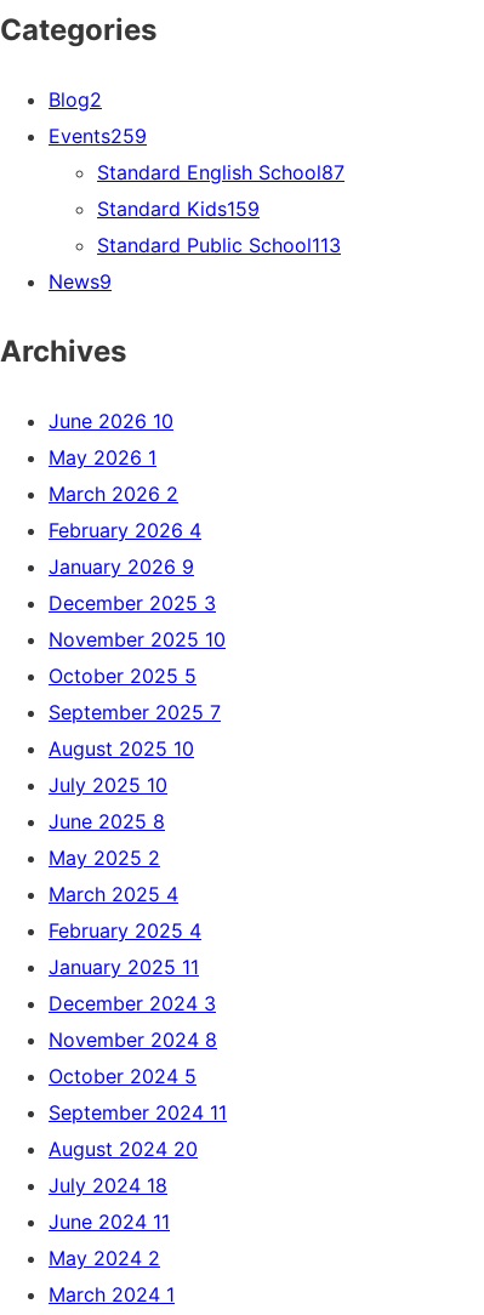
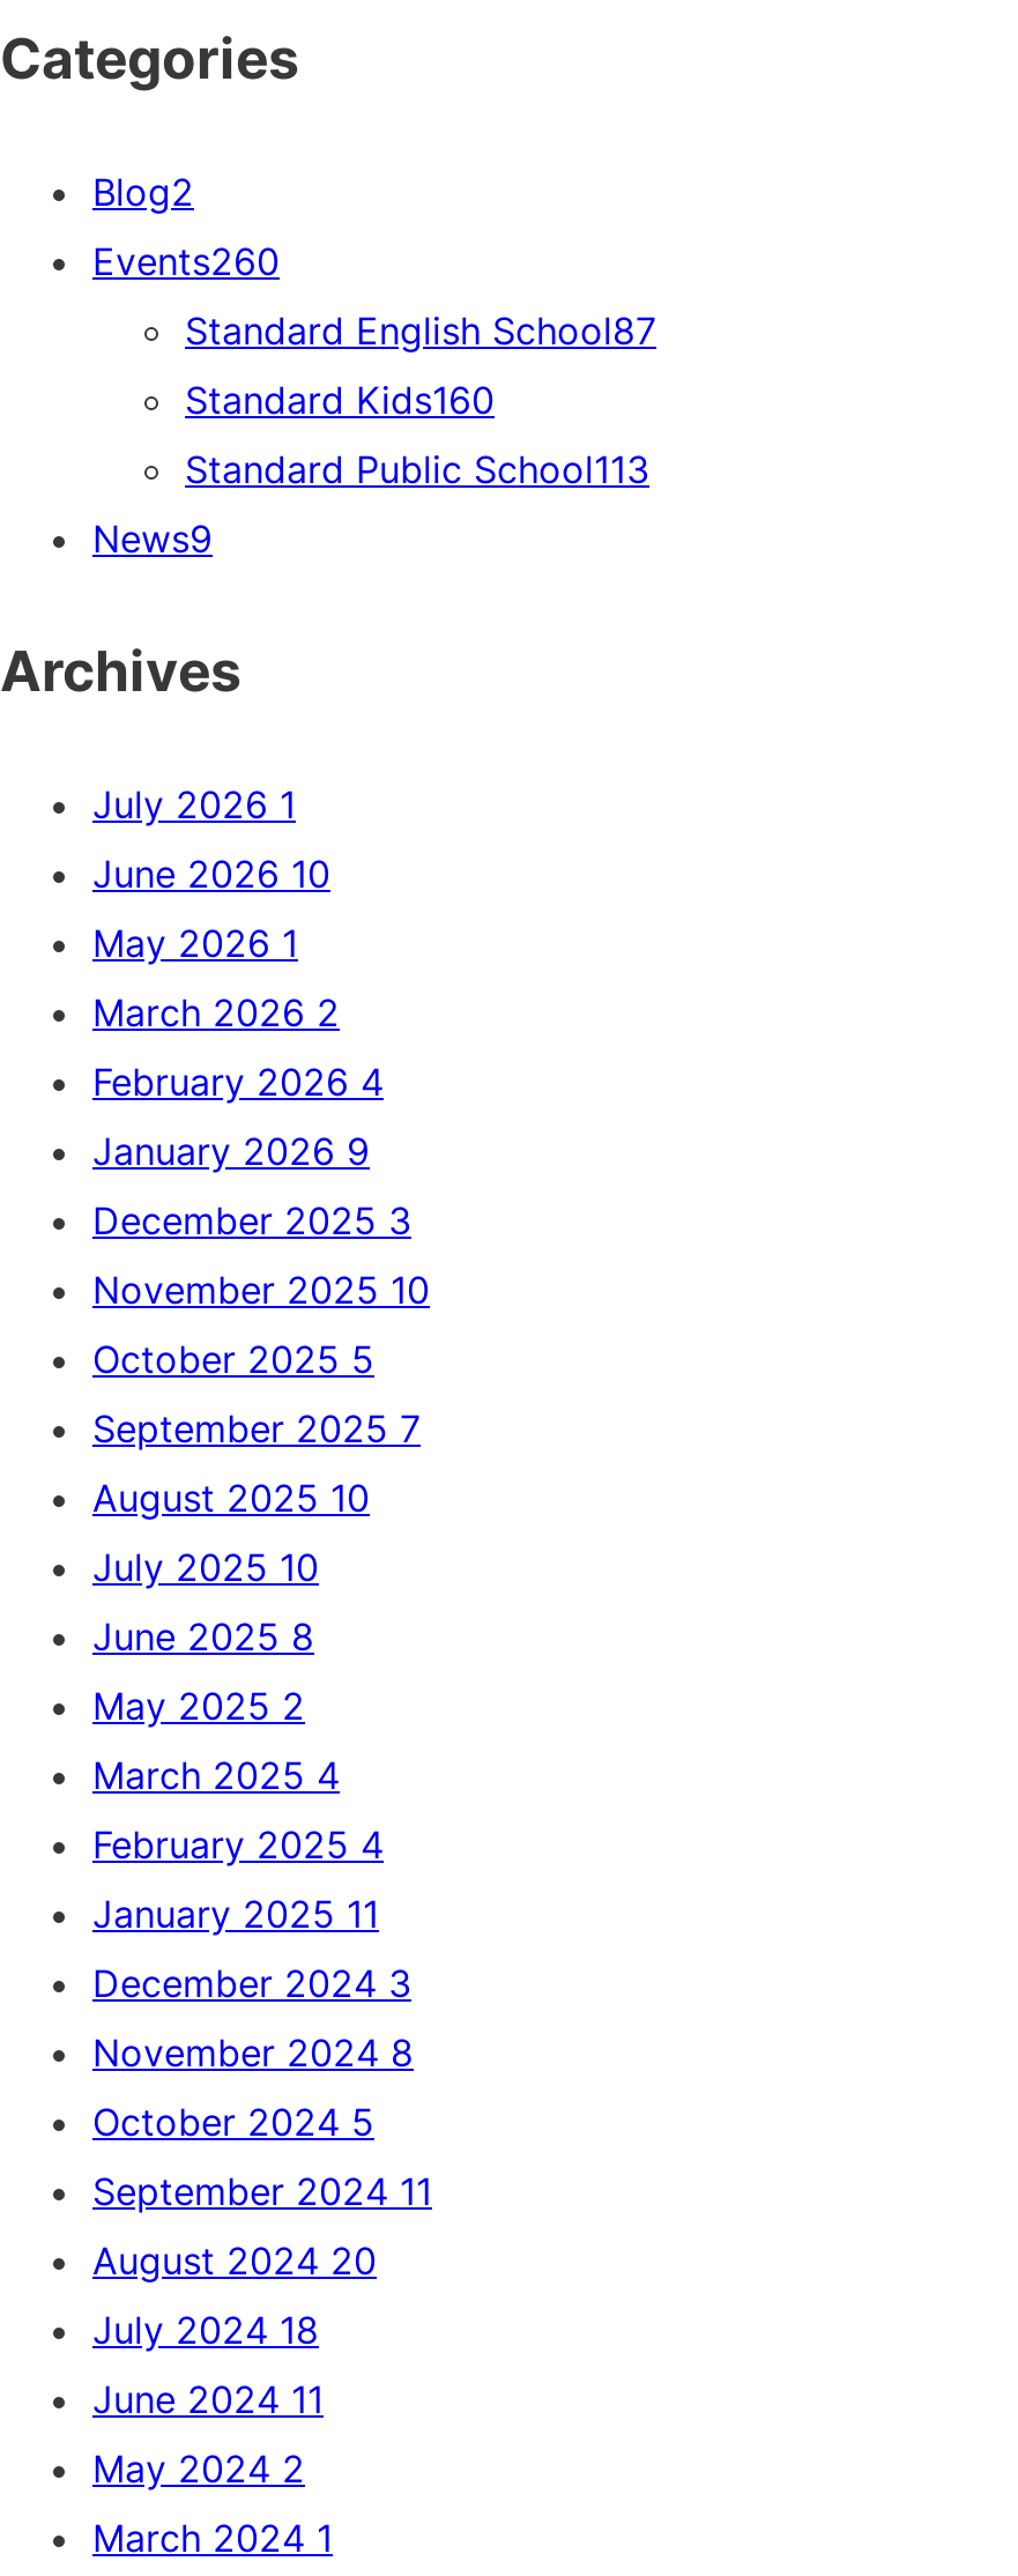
- Events259
+ Events260

- Standard Kids159
+ Standard Kids160

+ July 2026 1
